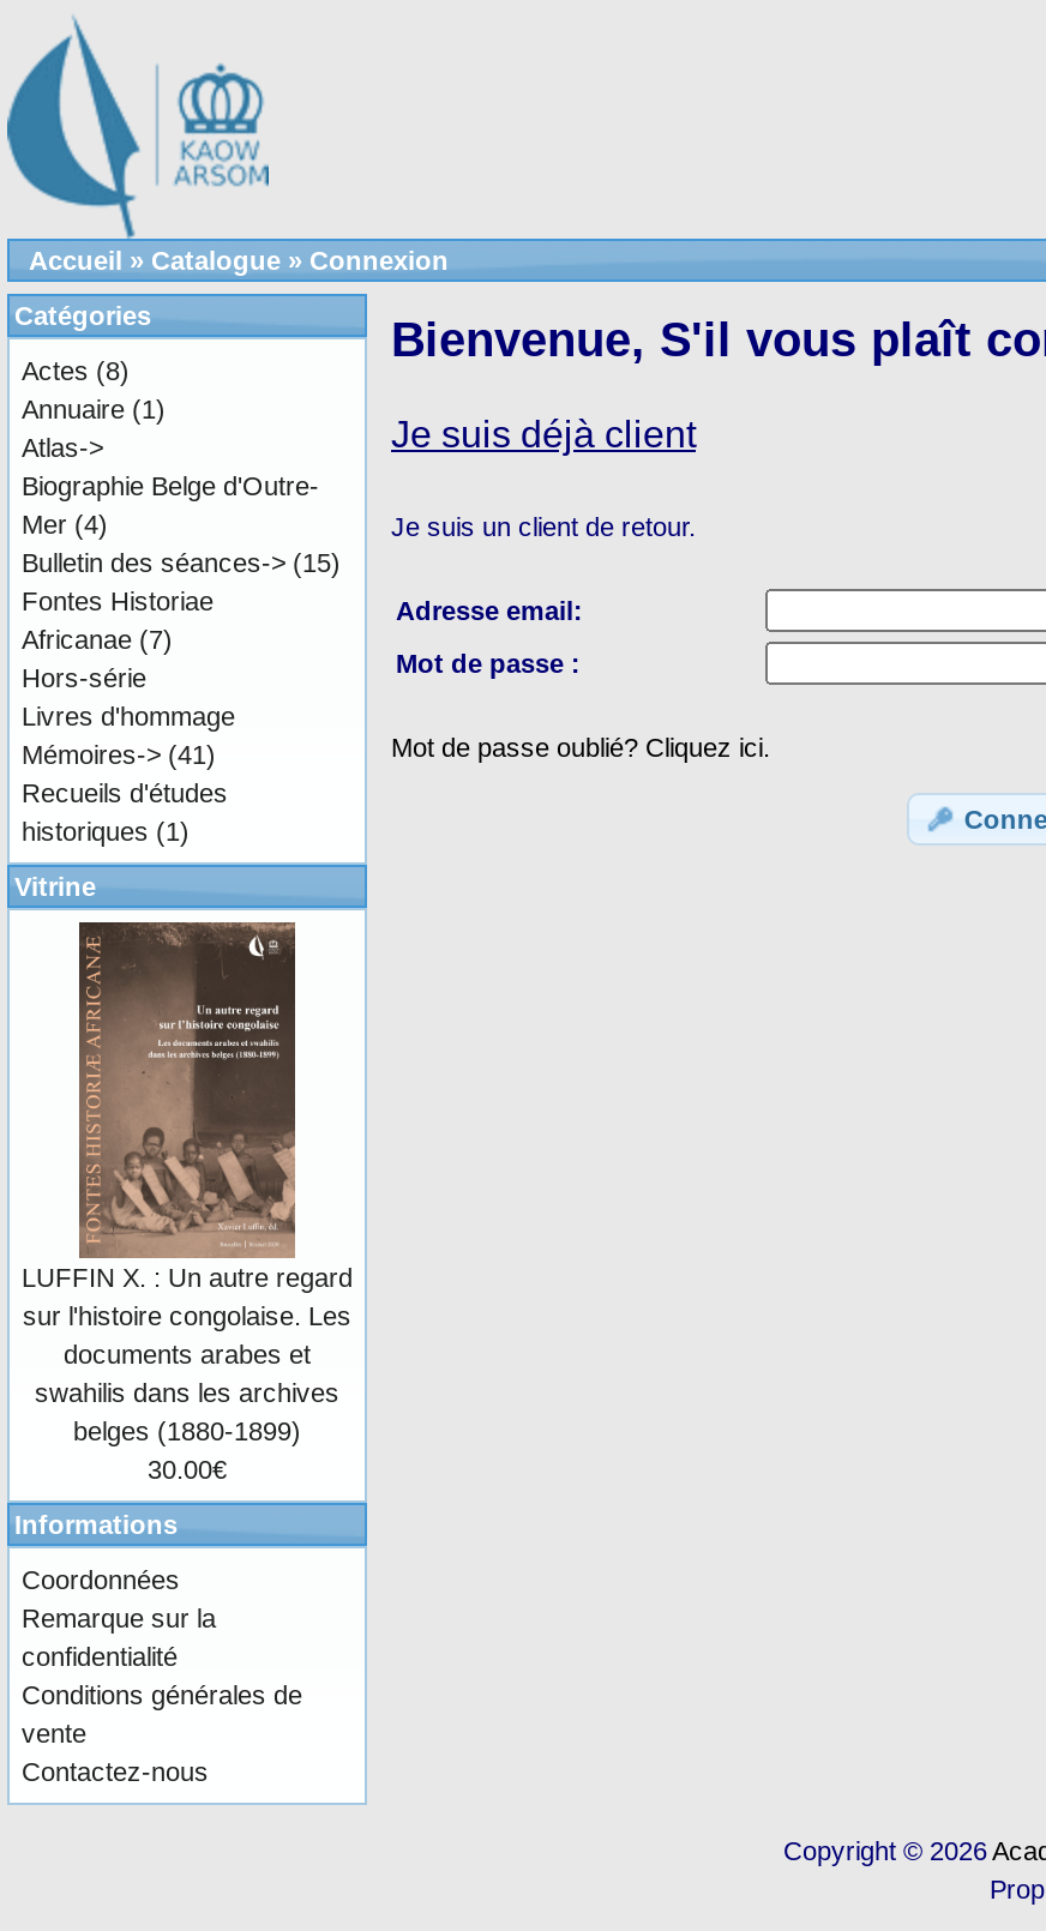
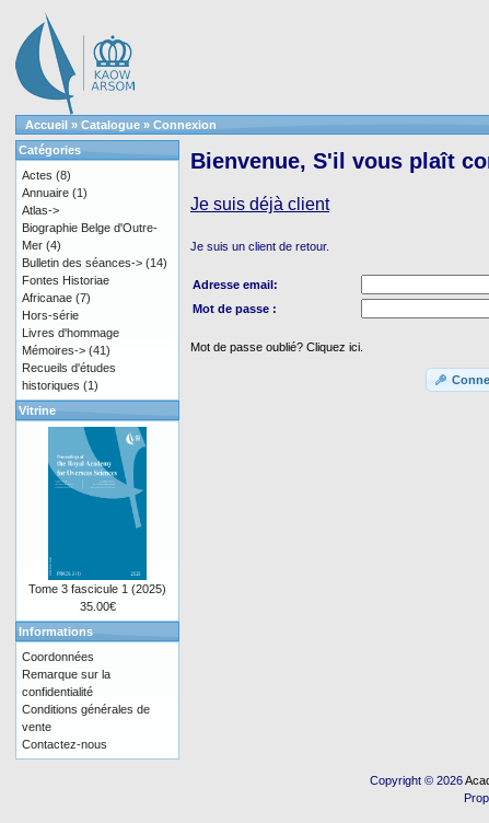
- Bulletin des séances-> (15)
+ Bulletin des séances-> (14)

- [image]
+ [image]

- LUFFIN X. : Un autre regard
- sur l'histoire congolaise. Les
- documents arabes et
- swahilis dans les archives
- belges (1880-1899)
- 30.00€
+ Tome 3 fascicule 1 (2025)
+ 35.00€
